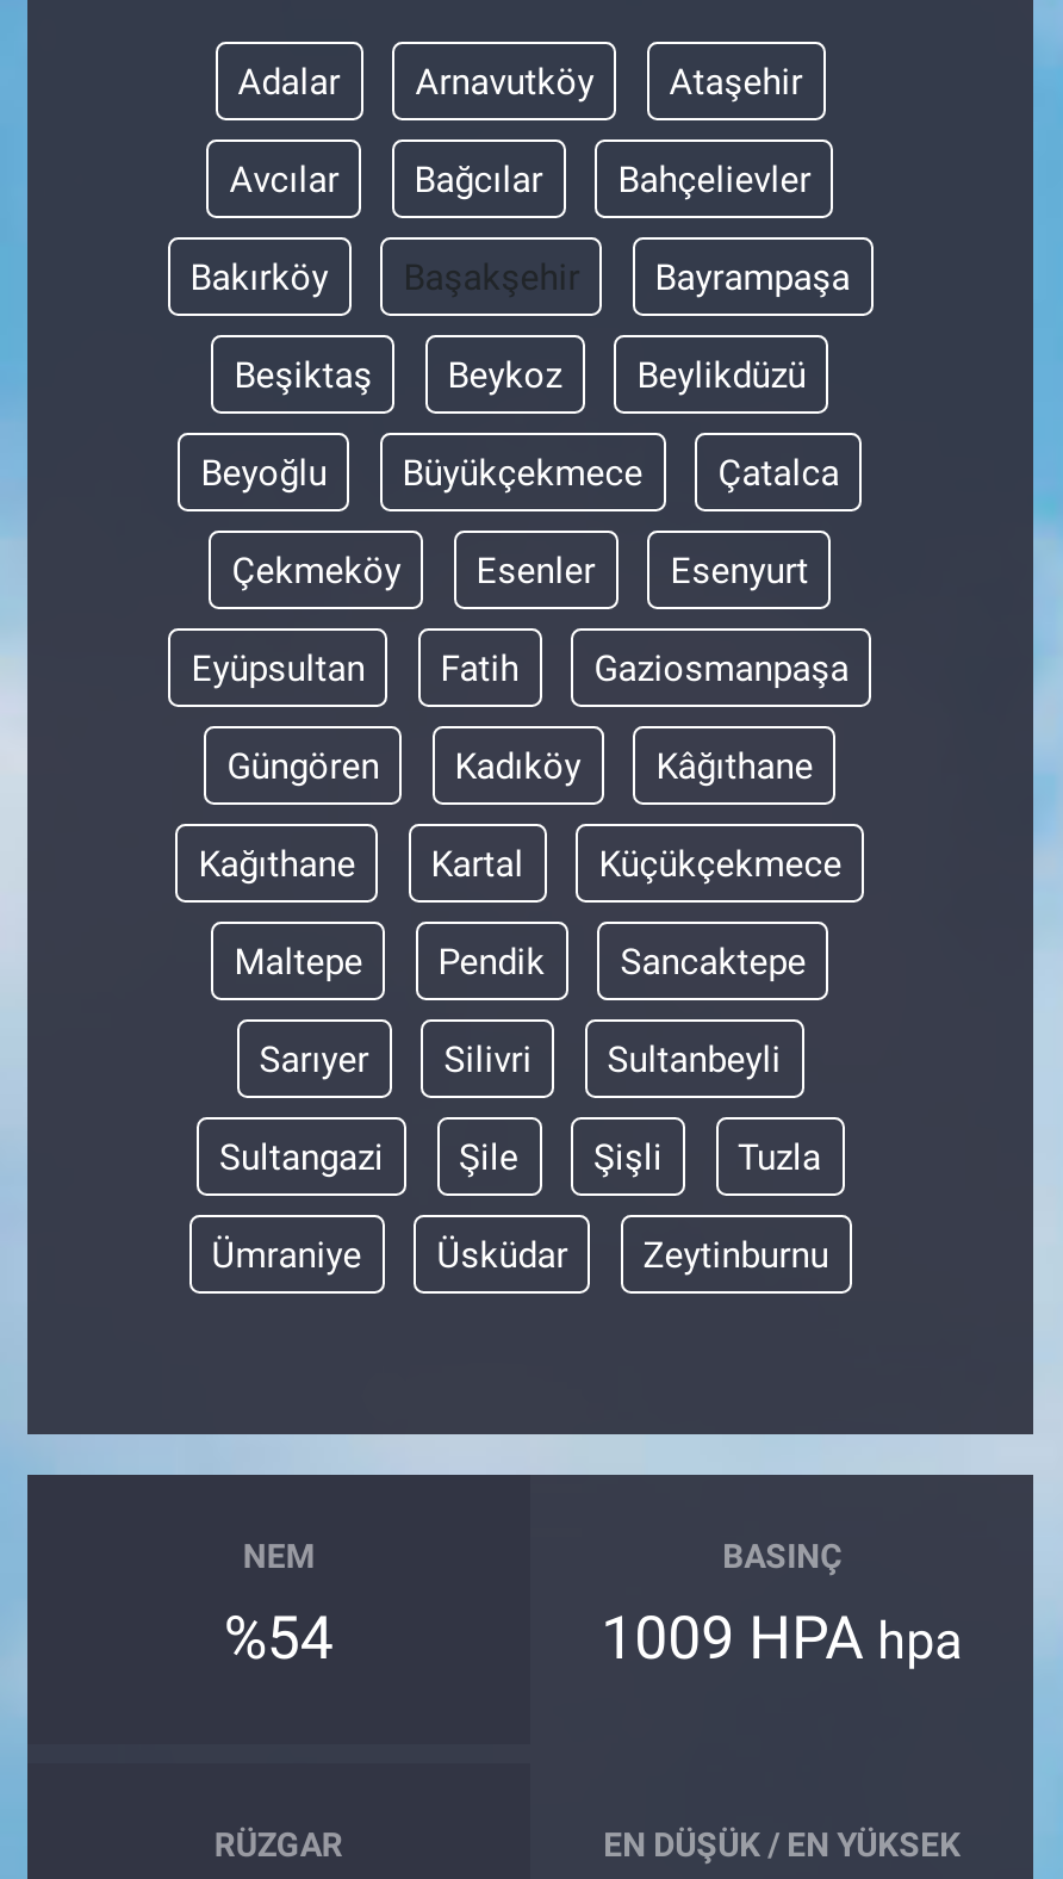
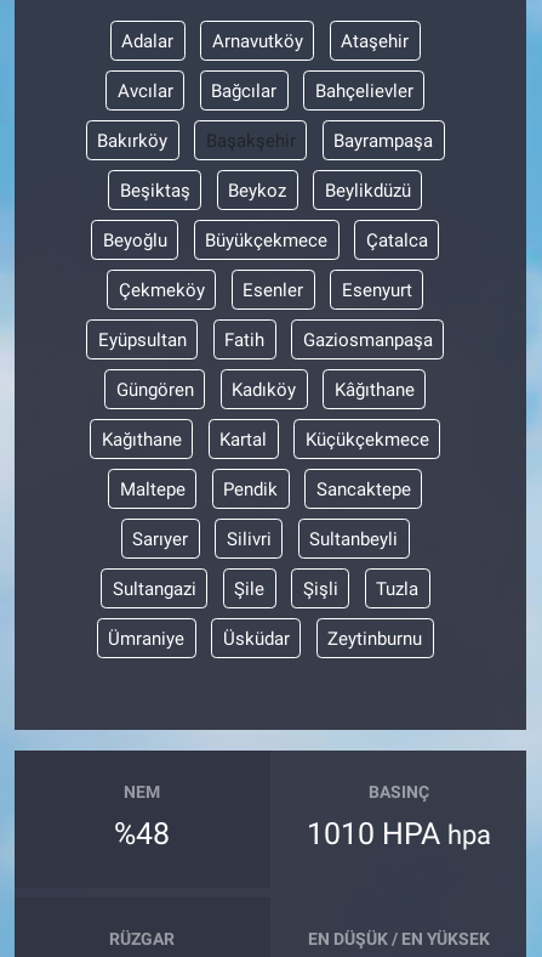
- %54
+ %48

- 1009 HPA hpa
+ 1010 HPA hpa
